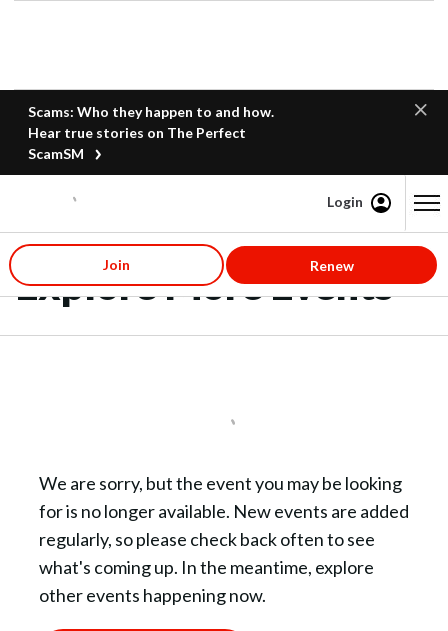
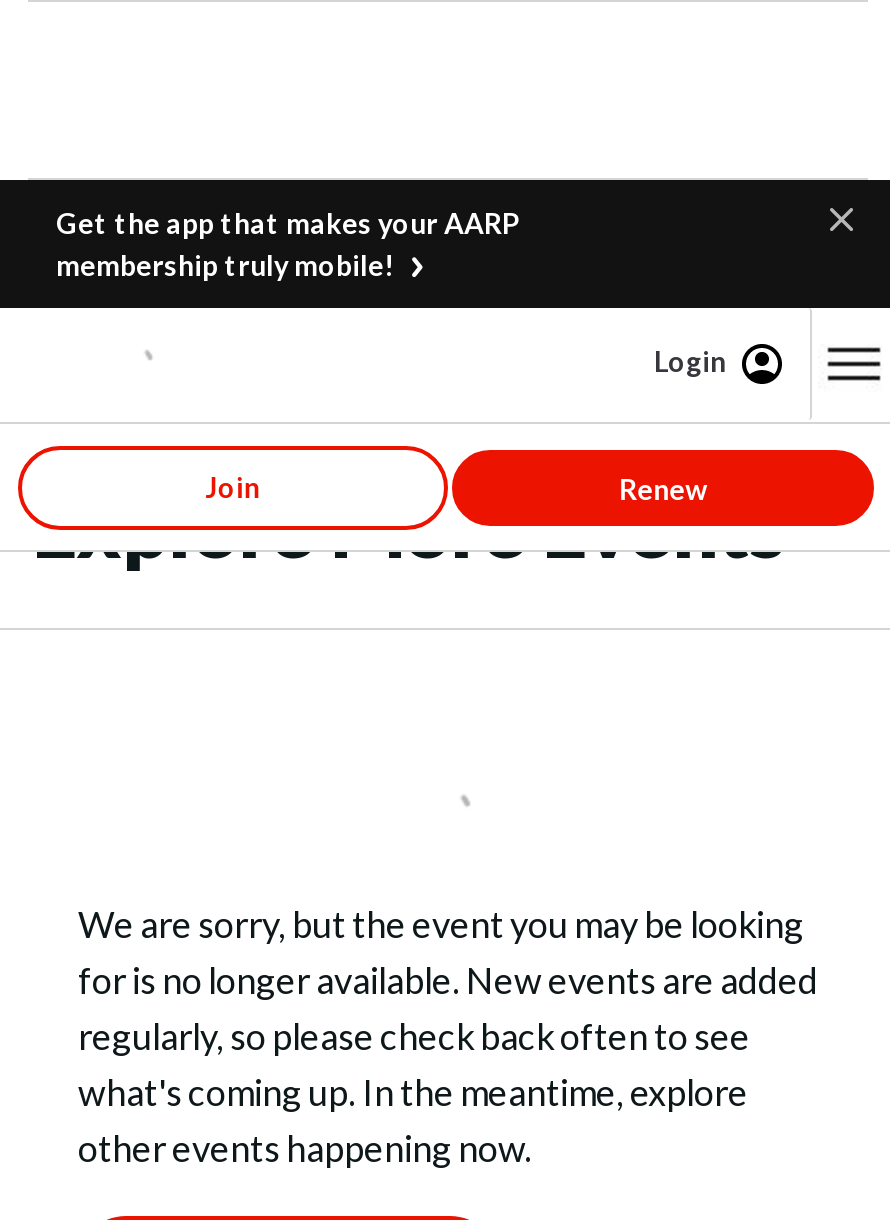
- Scams: Who they happen to and how.
- Hear true stories on The Perfect
- ScamSM
+ Get the app that makes your AARP
+ membership truly mobile!
